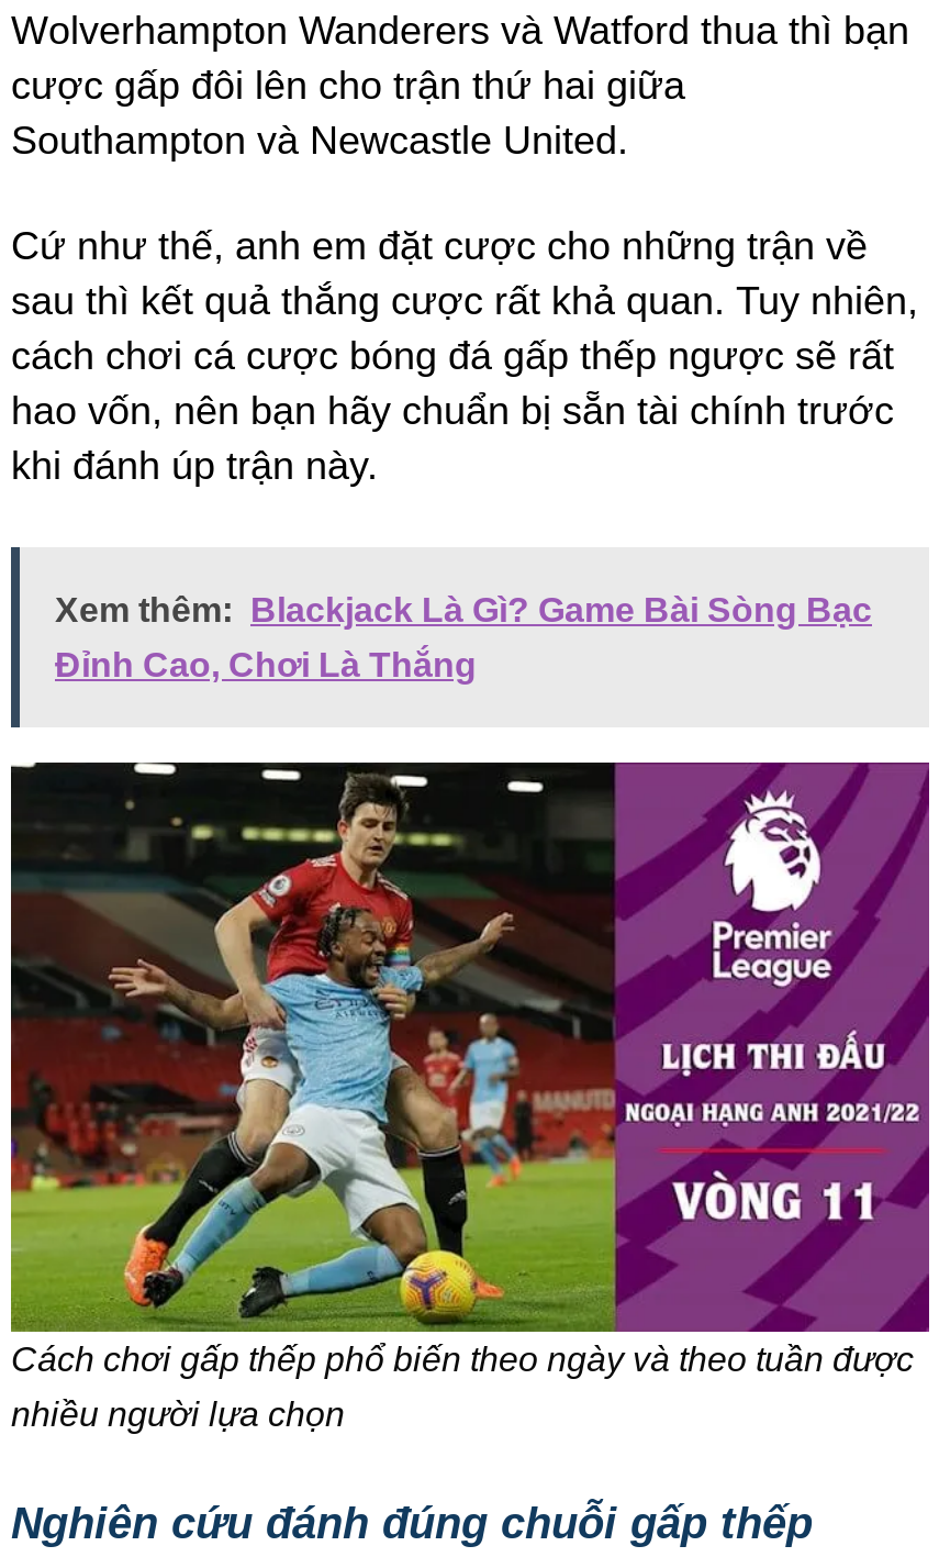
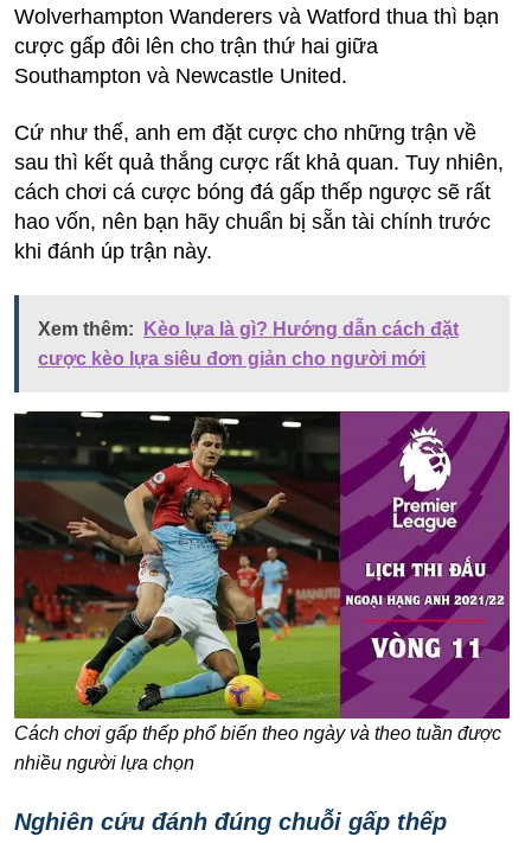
- Xem thêm: Blackjack Là Gì? Game Bài Sòng Bạc
+ Xem thêm: Kèo lựa là gì? Hướng dẫn cách đặt

- Đỉnh Cao, Chơi Là Thắng
+ cược kèo lựa siêu đơn giản cho người mới
